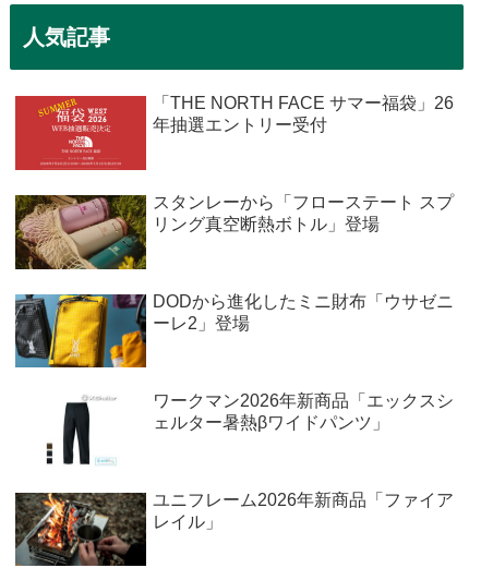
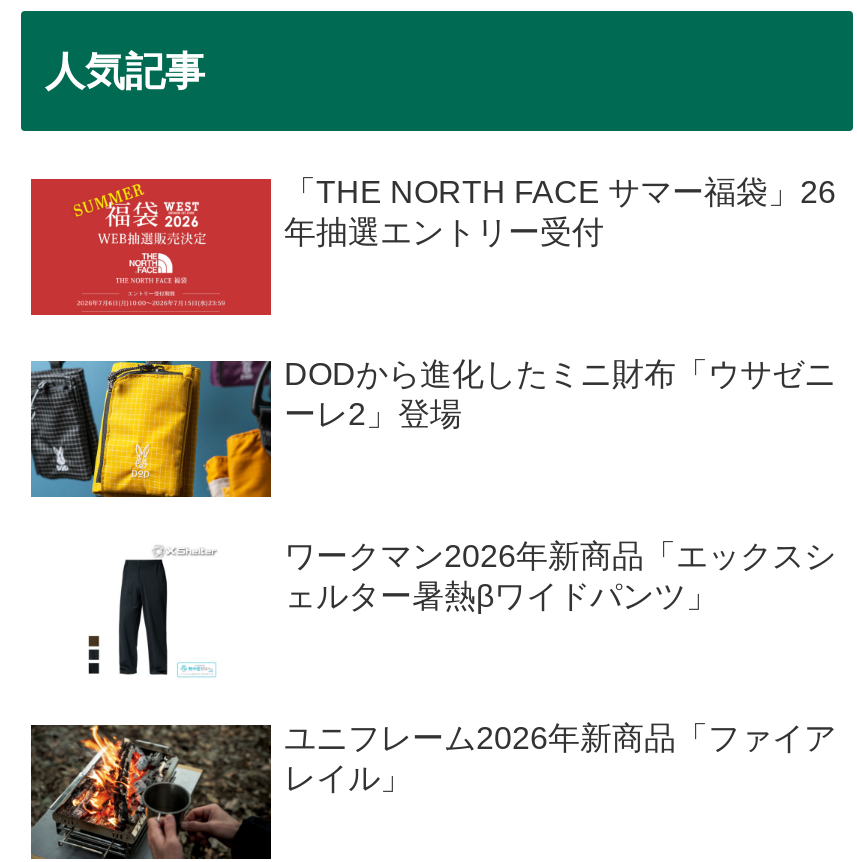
- [image]
- スタンレーから「フローステート スプ
- リング真空断熱ボトル」登場
